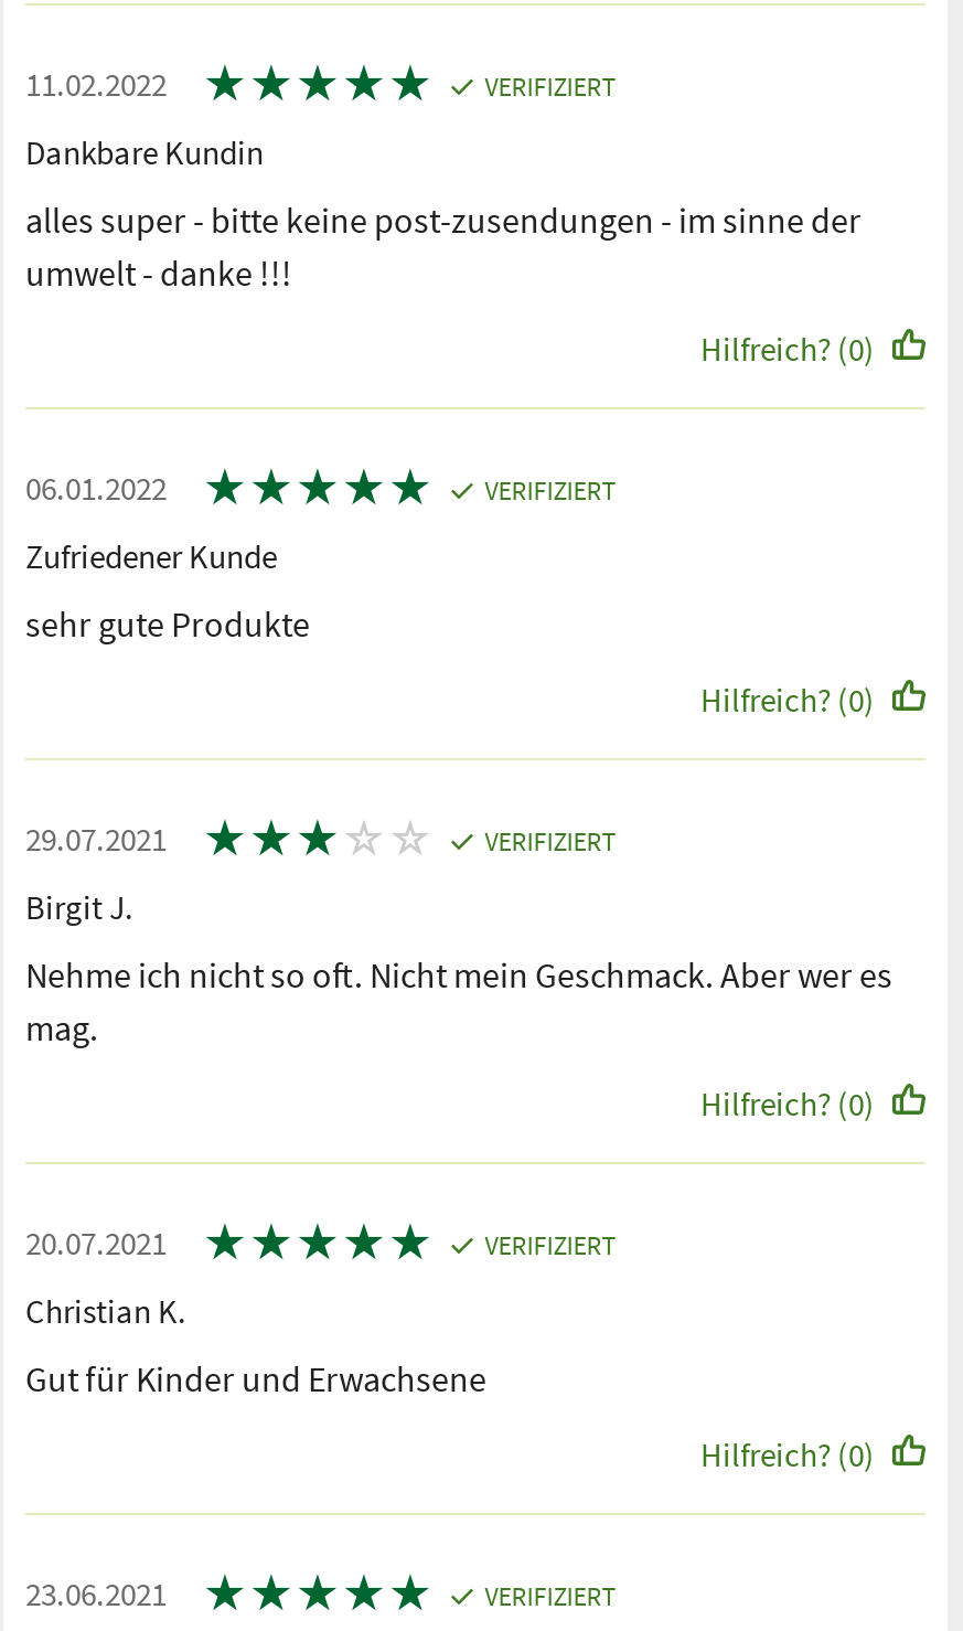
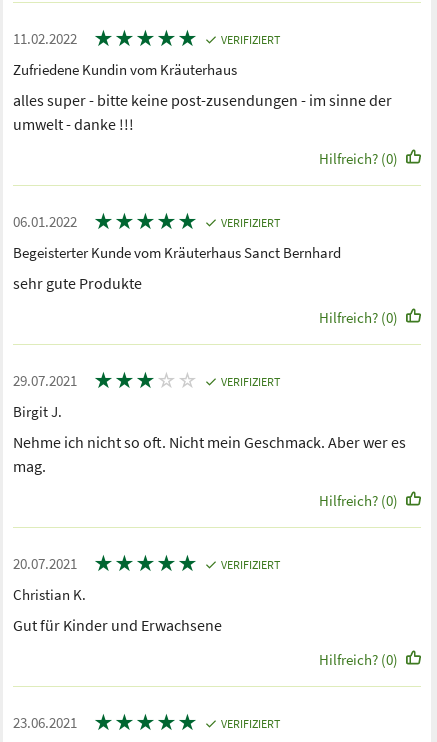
- Dankbare Kundin
+ Zufriedene Kundin vom Kräuterhaus

- Zufriedener Kunde
+ Begeisterter Kunde vom Kräuterhaus Sanct Bernhard
